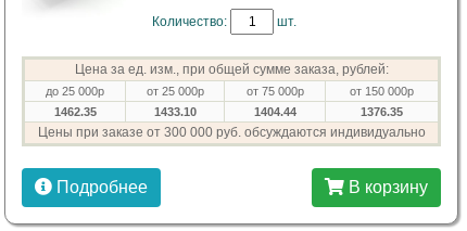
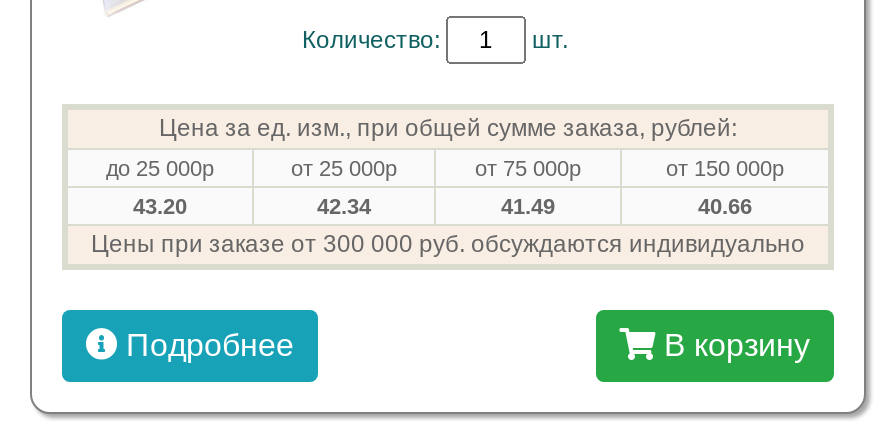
- 1462.35
+ 43.20

- 1433.10
+ 42.34

- 1404.44
+ 41.49

- 1376.35
+ 40.66
